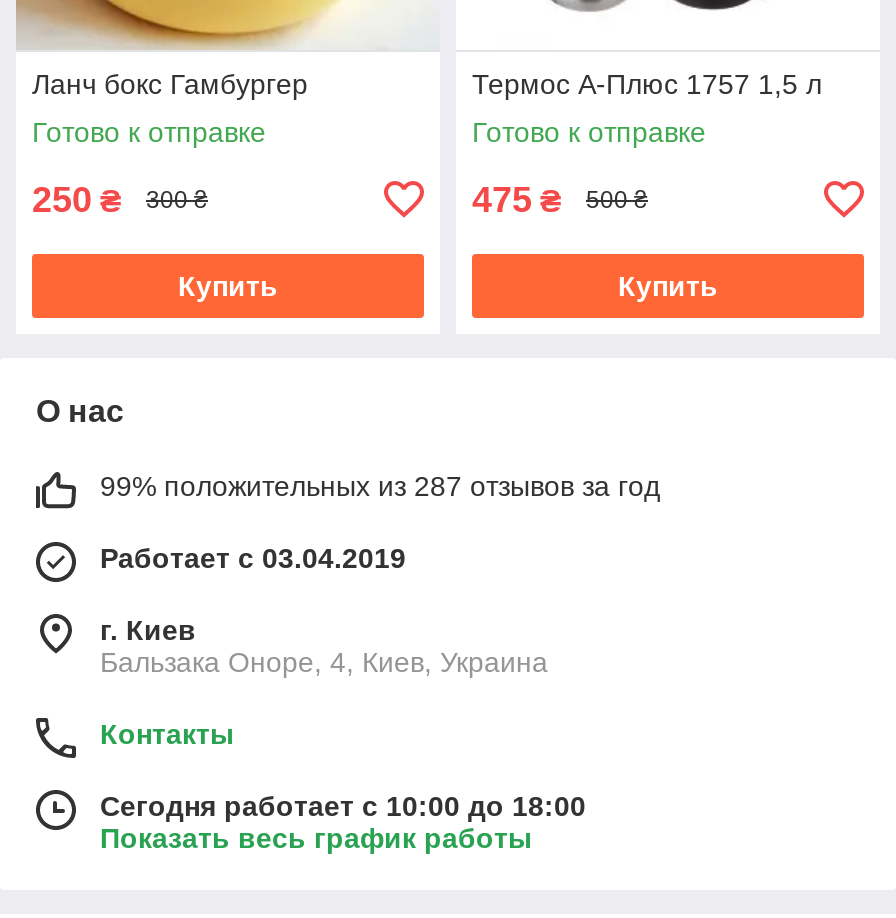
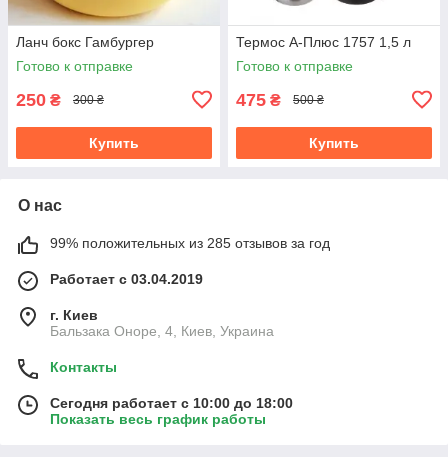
- 99% положительных из 287 отзывов за год
+ 99% положительных из 285 отзывов за год
